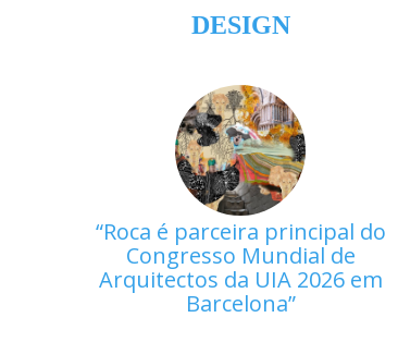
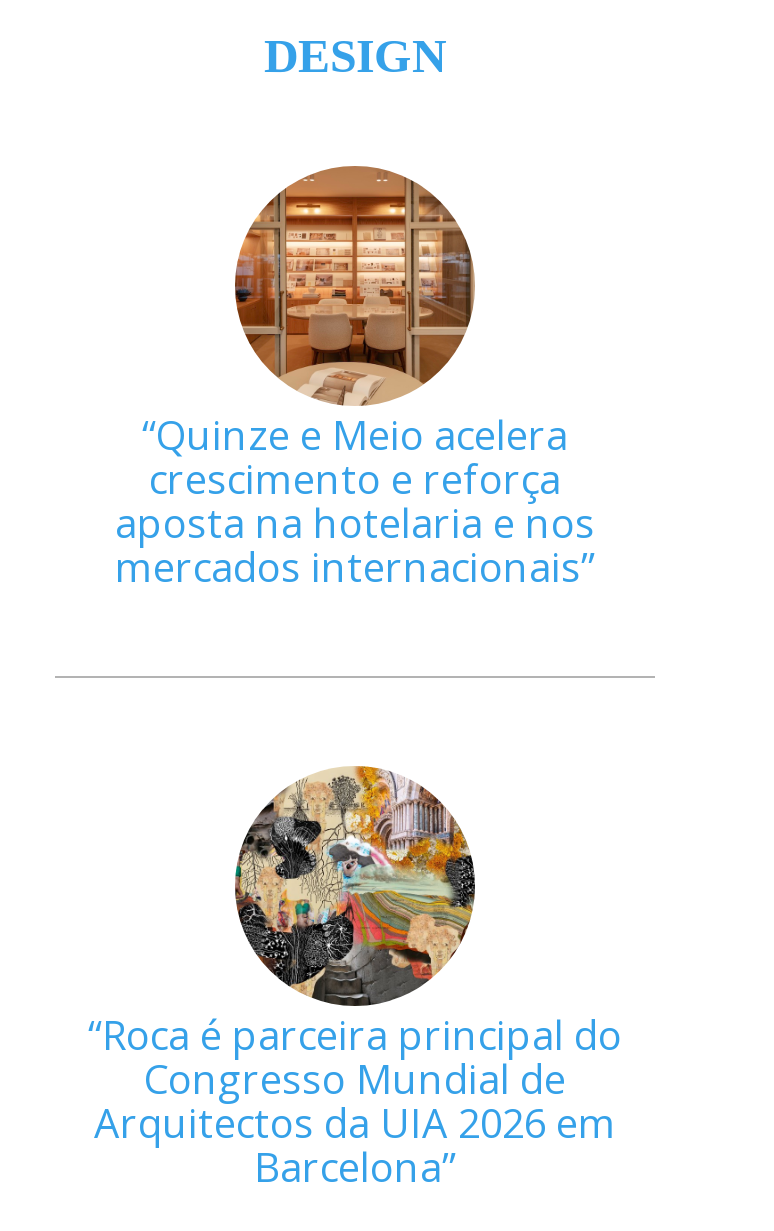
+ [image]
+ Quinze e Meio acelera
+ crescimento e reforça
+ aposta na hotelaria e nos
+ mercados internacionais
